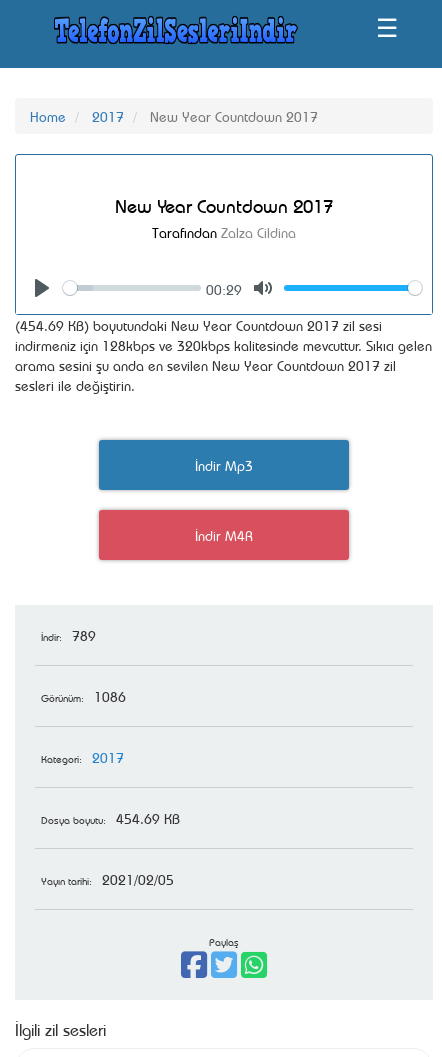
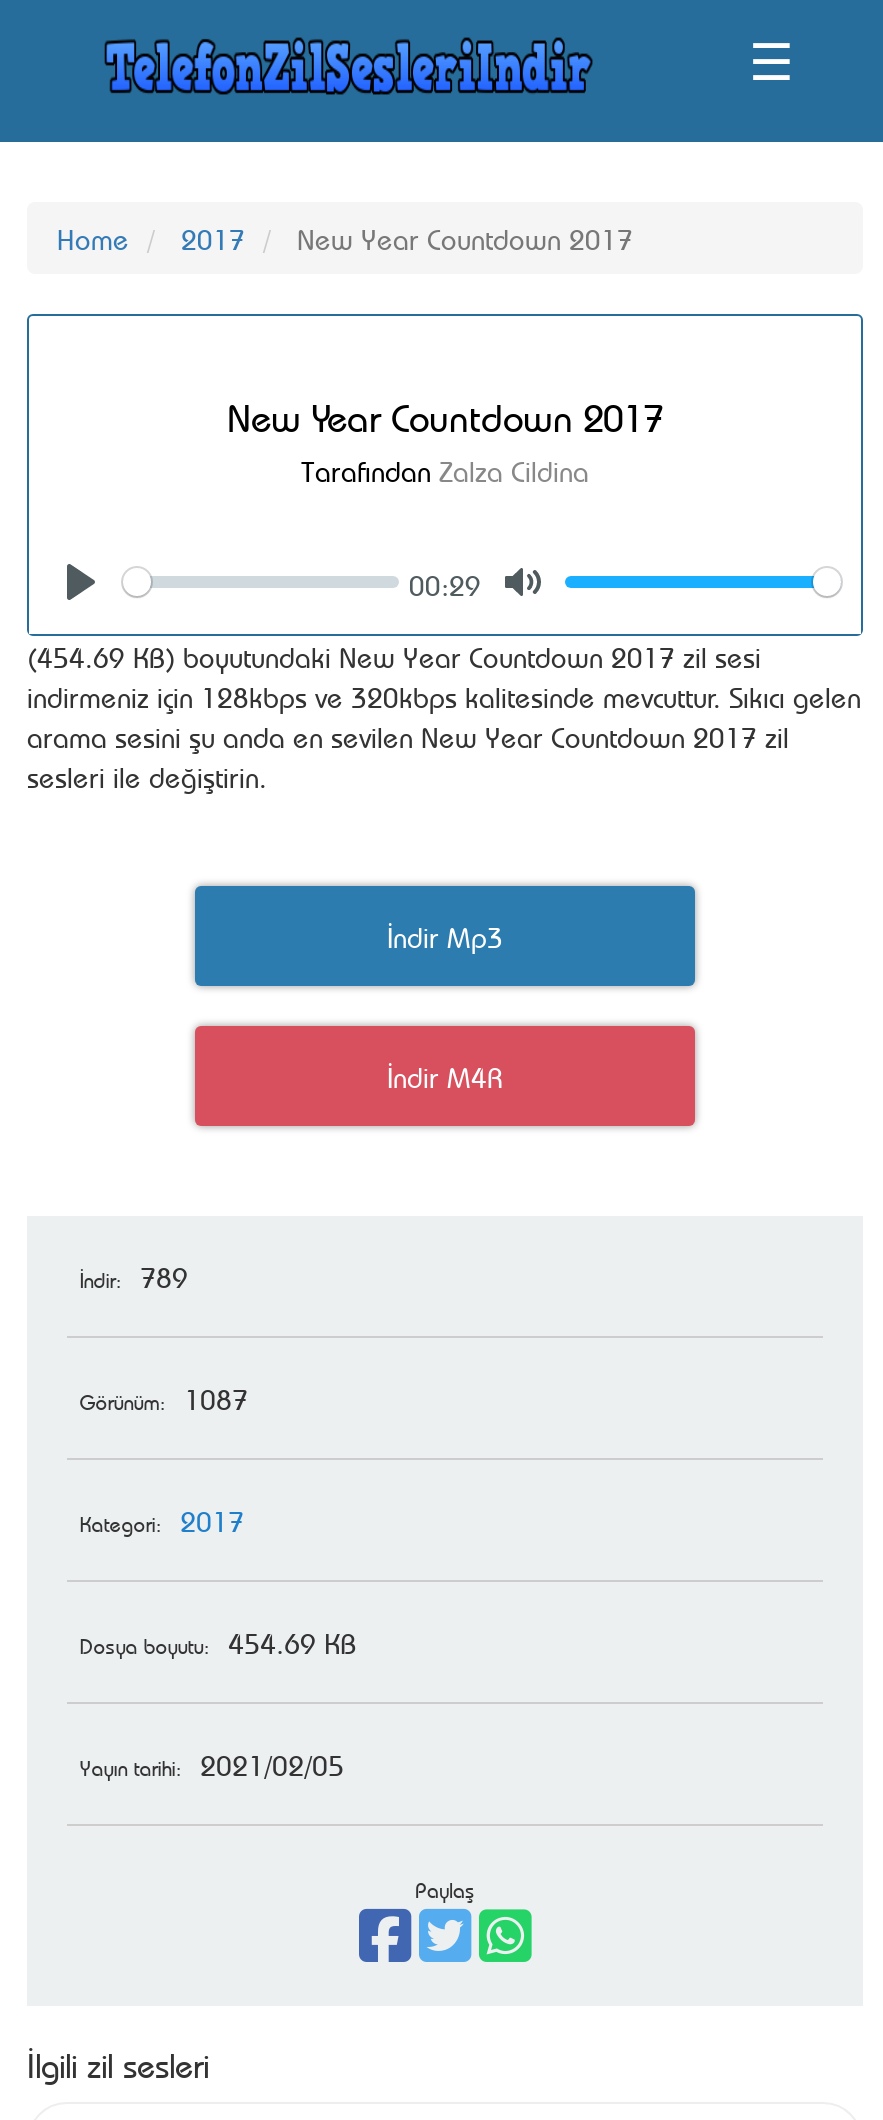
- Görünüm: 1086
+ Görünüm: 1087
